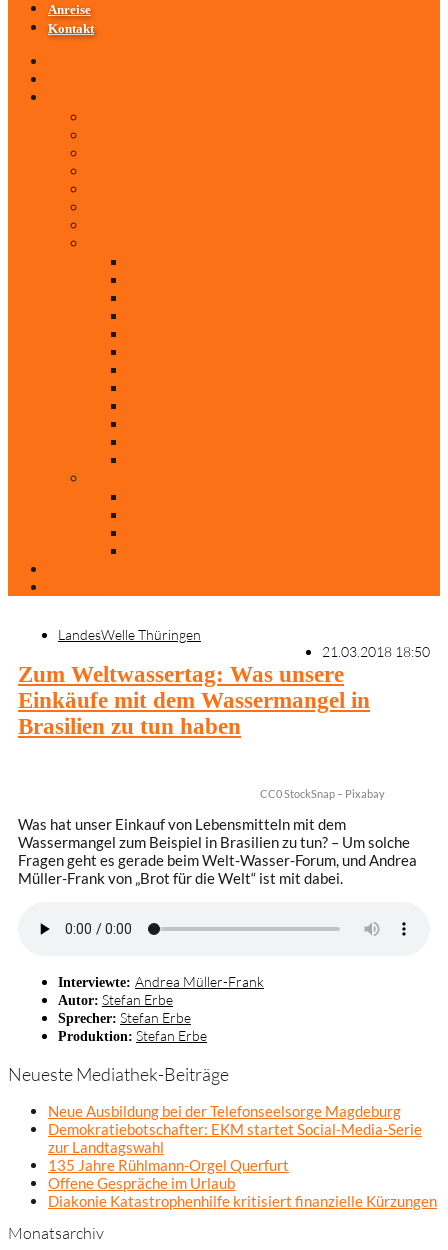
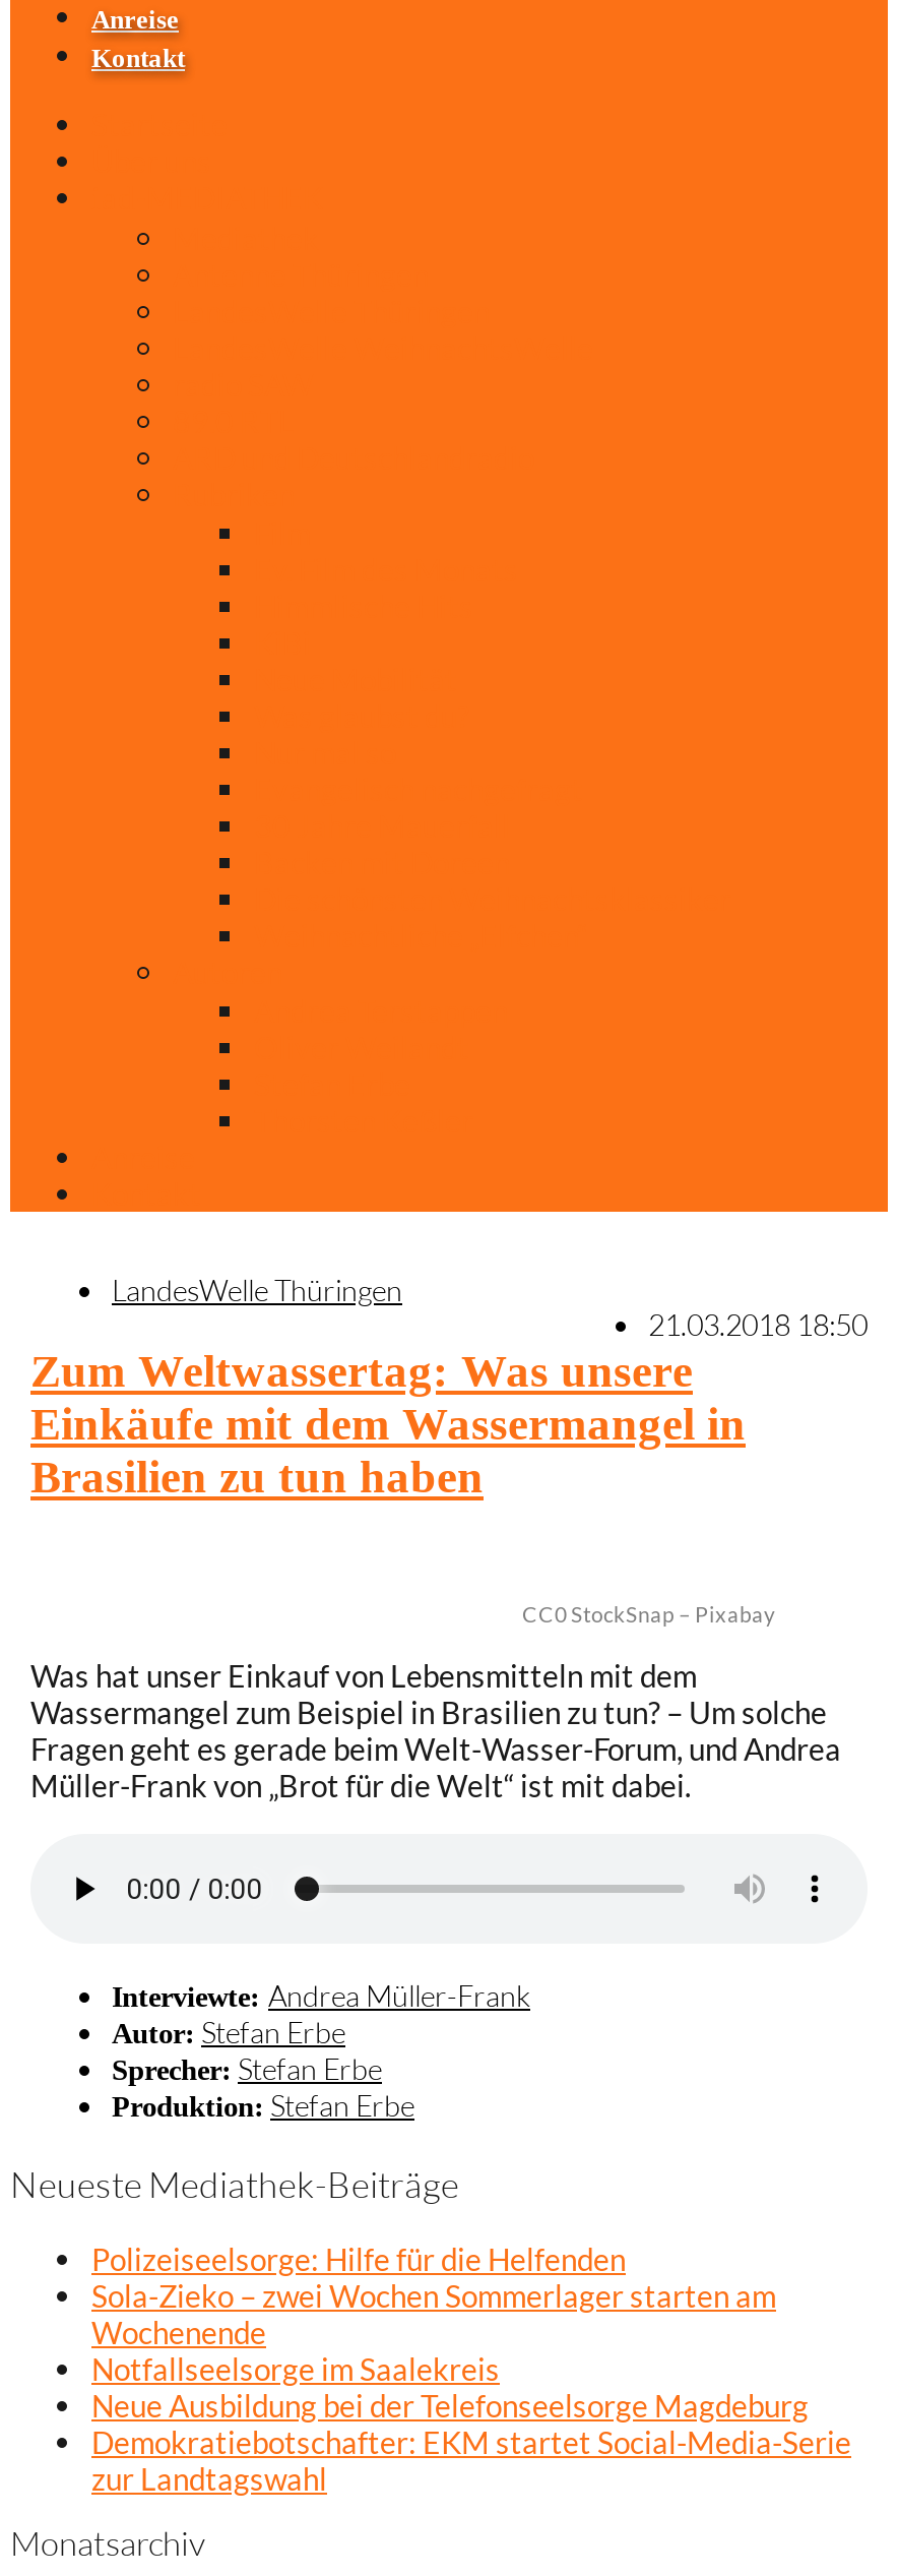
+ Polizeiseelsorge: Hilfe für die Helfenden
+ Sola-Zieko – zwei Wochen Sommerlager starten am
+ Wochenende
+ Notfallseelsorge im Saalekreis

moved down: Neue Ausbildung bei der Telefonseelsorge Magdeburg | Demokratiebotschafter: EKM startet Social-Media-Serie | zur Landtagswahl

- 135 Jahre Rühlmann-Orgel Querfurt
- Offene Gespräche im Urlaub
- Diakonie Katastrophenhilfe kritisiert finanzielle Kürzungen
